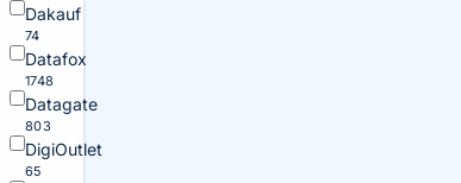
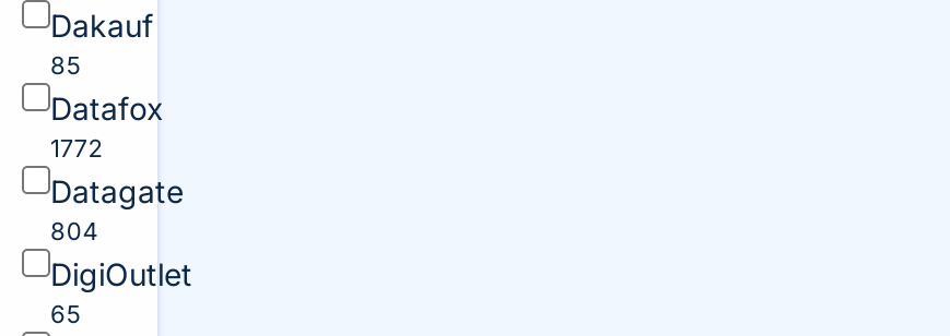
- 74
+ 85

- 1748
+ 1772

- 803
+ 804
